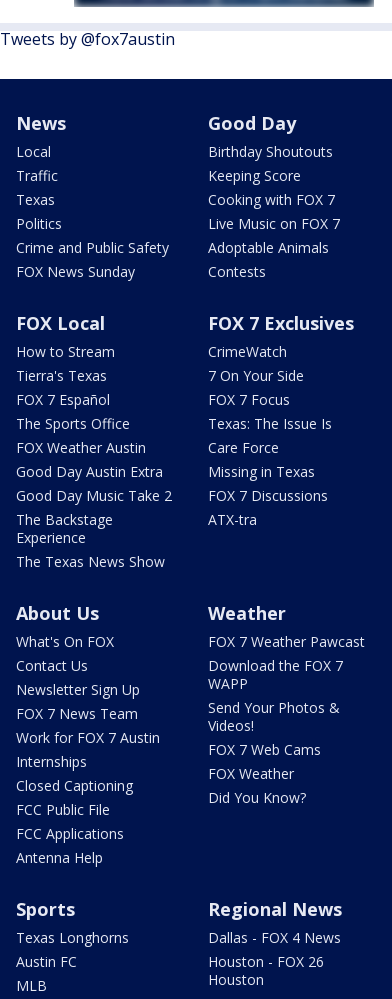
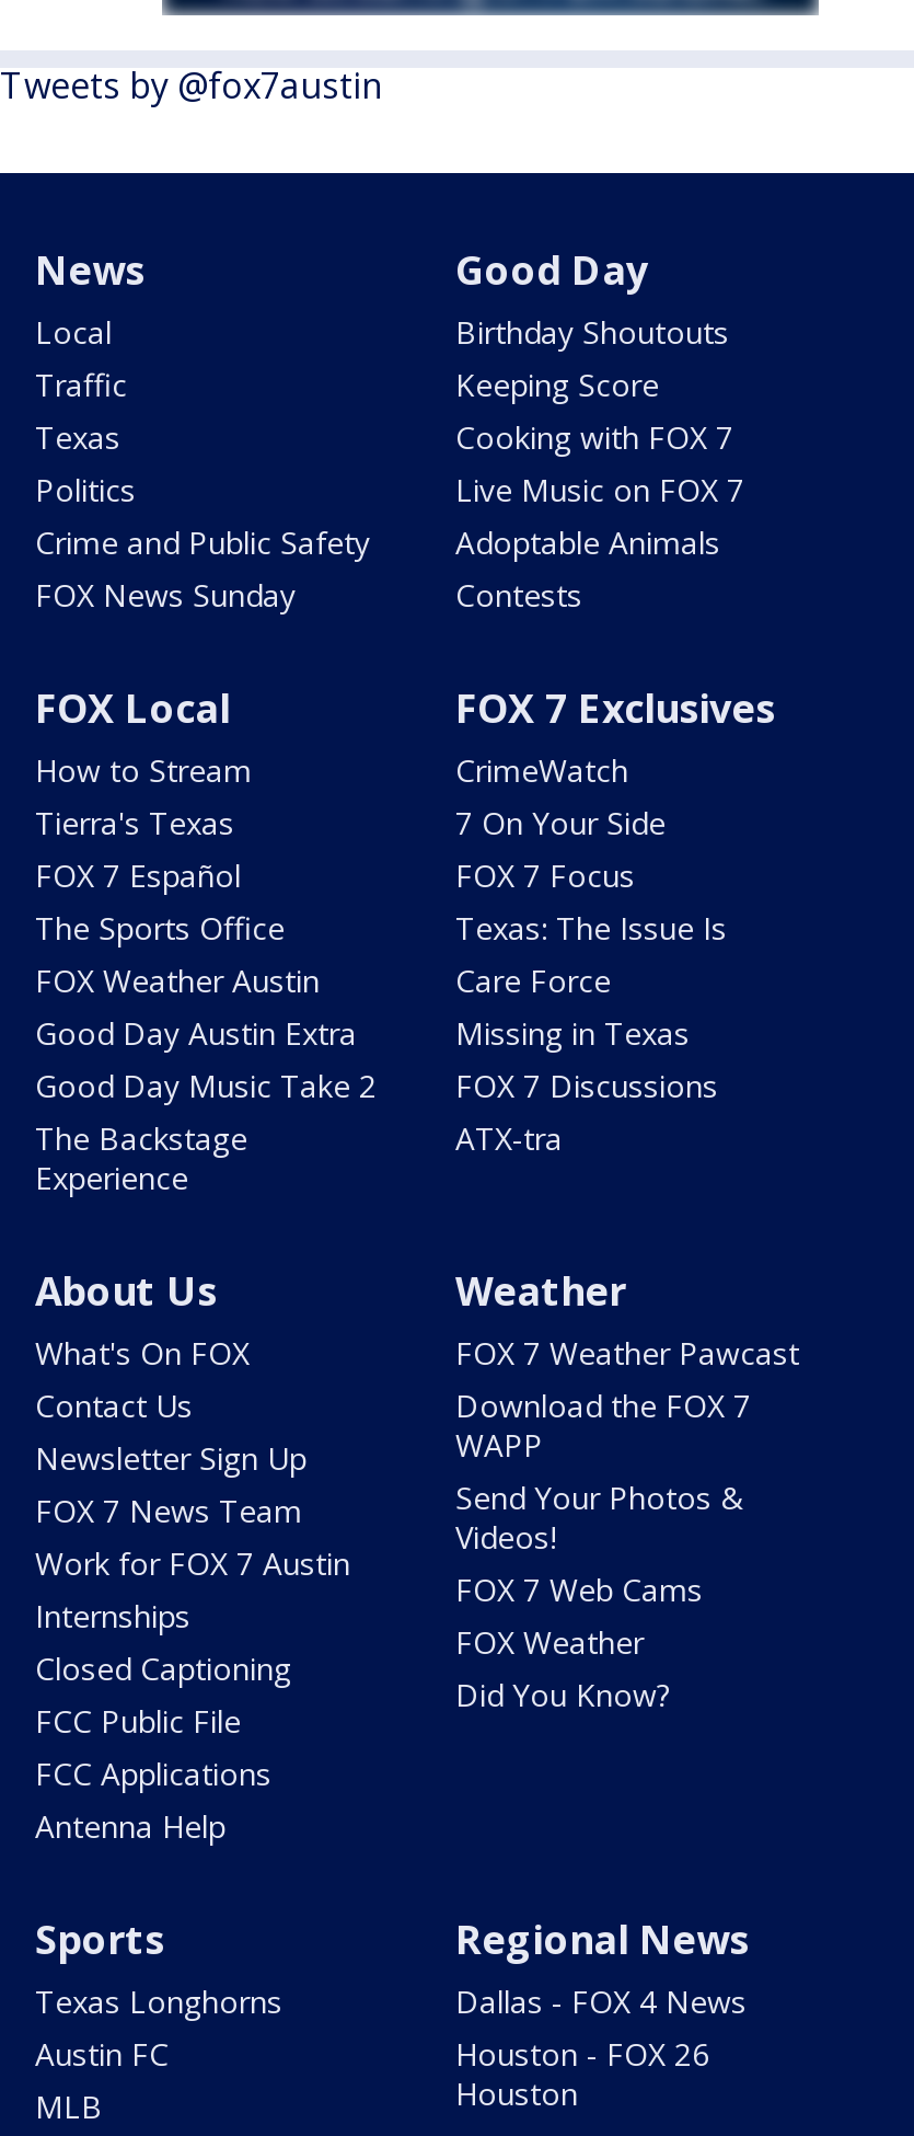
- The Texas News Show
